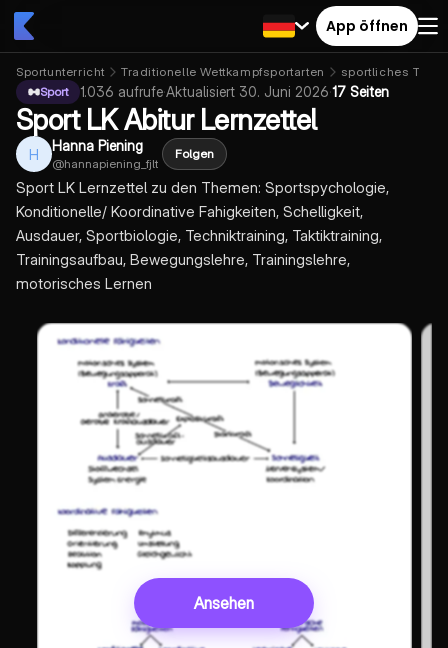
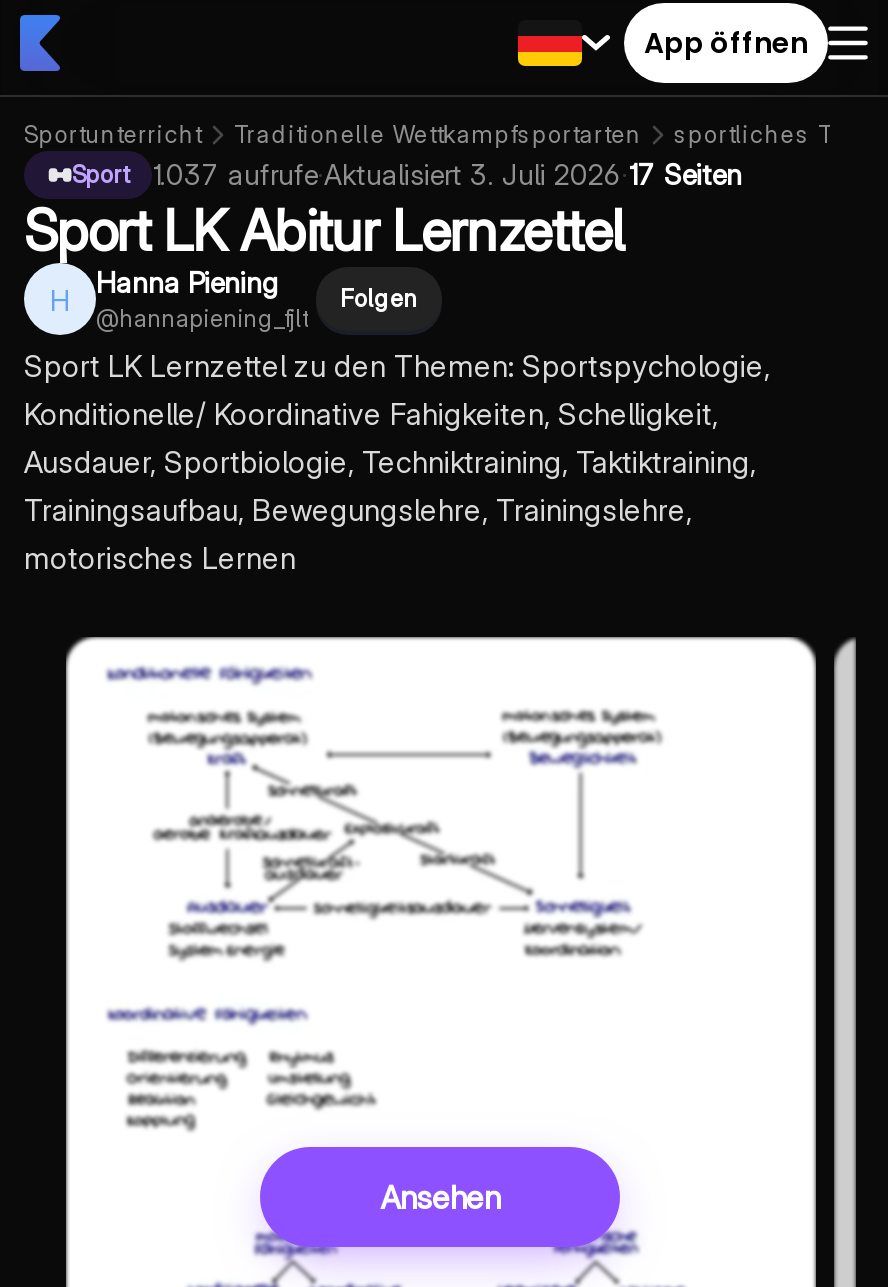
- 1.036 aufrufe · Aktualisiert 30. Juni 2026 · 17 Seiten
+ 1.037 aufrufe · Aktualisiert 3. Juli 2026 · 17 Seiten
